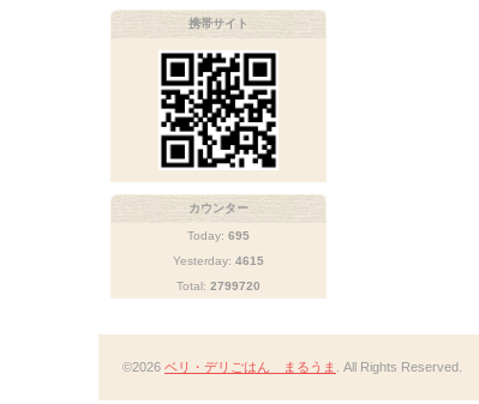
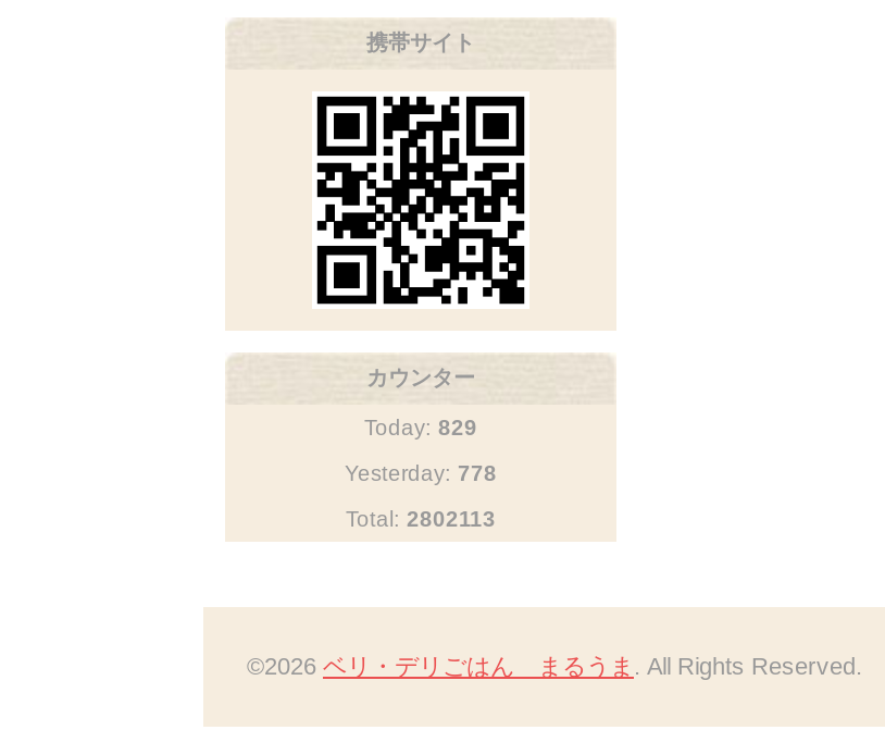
- Today: 695
+ Today: 829

- Yesterday: 4615
+ Yesterday: 778

- Total: 2799720
+ Total: 2802113
